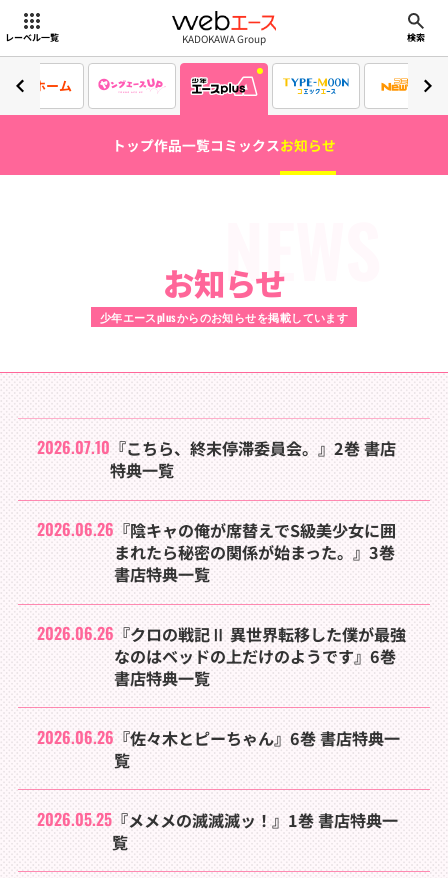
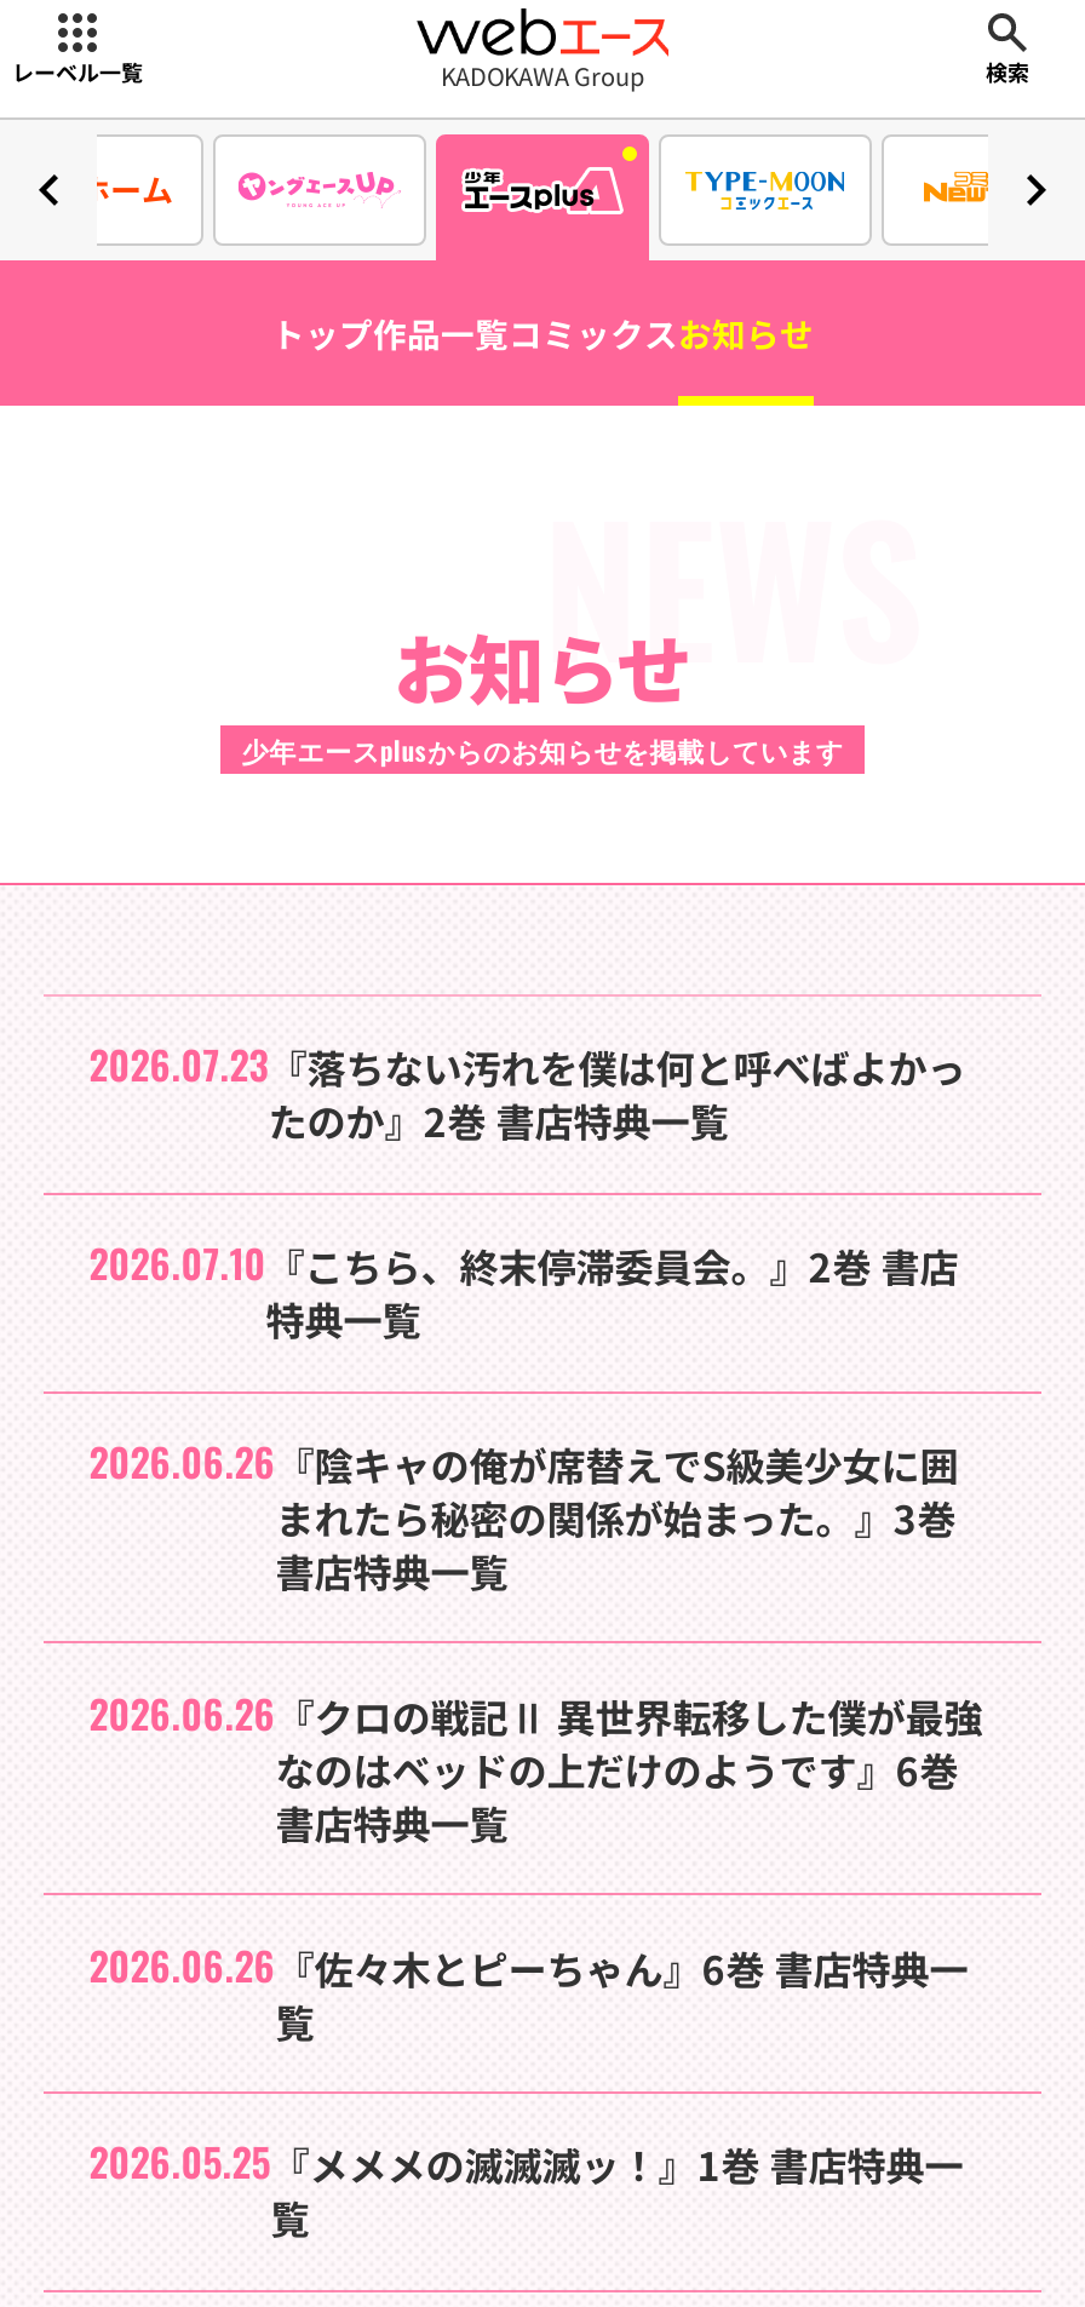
+ 2026.07.23『落ちない汚れを僕は何と呼べばよかっ
+ たのか』2巻 書店特典一覧
